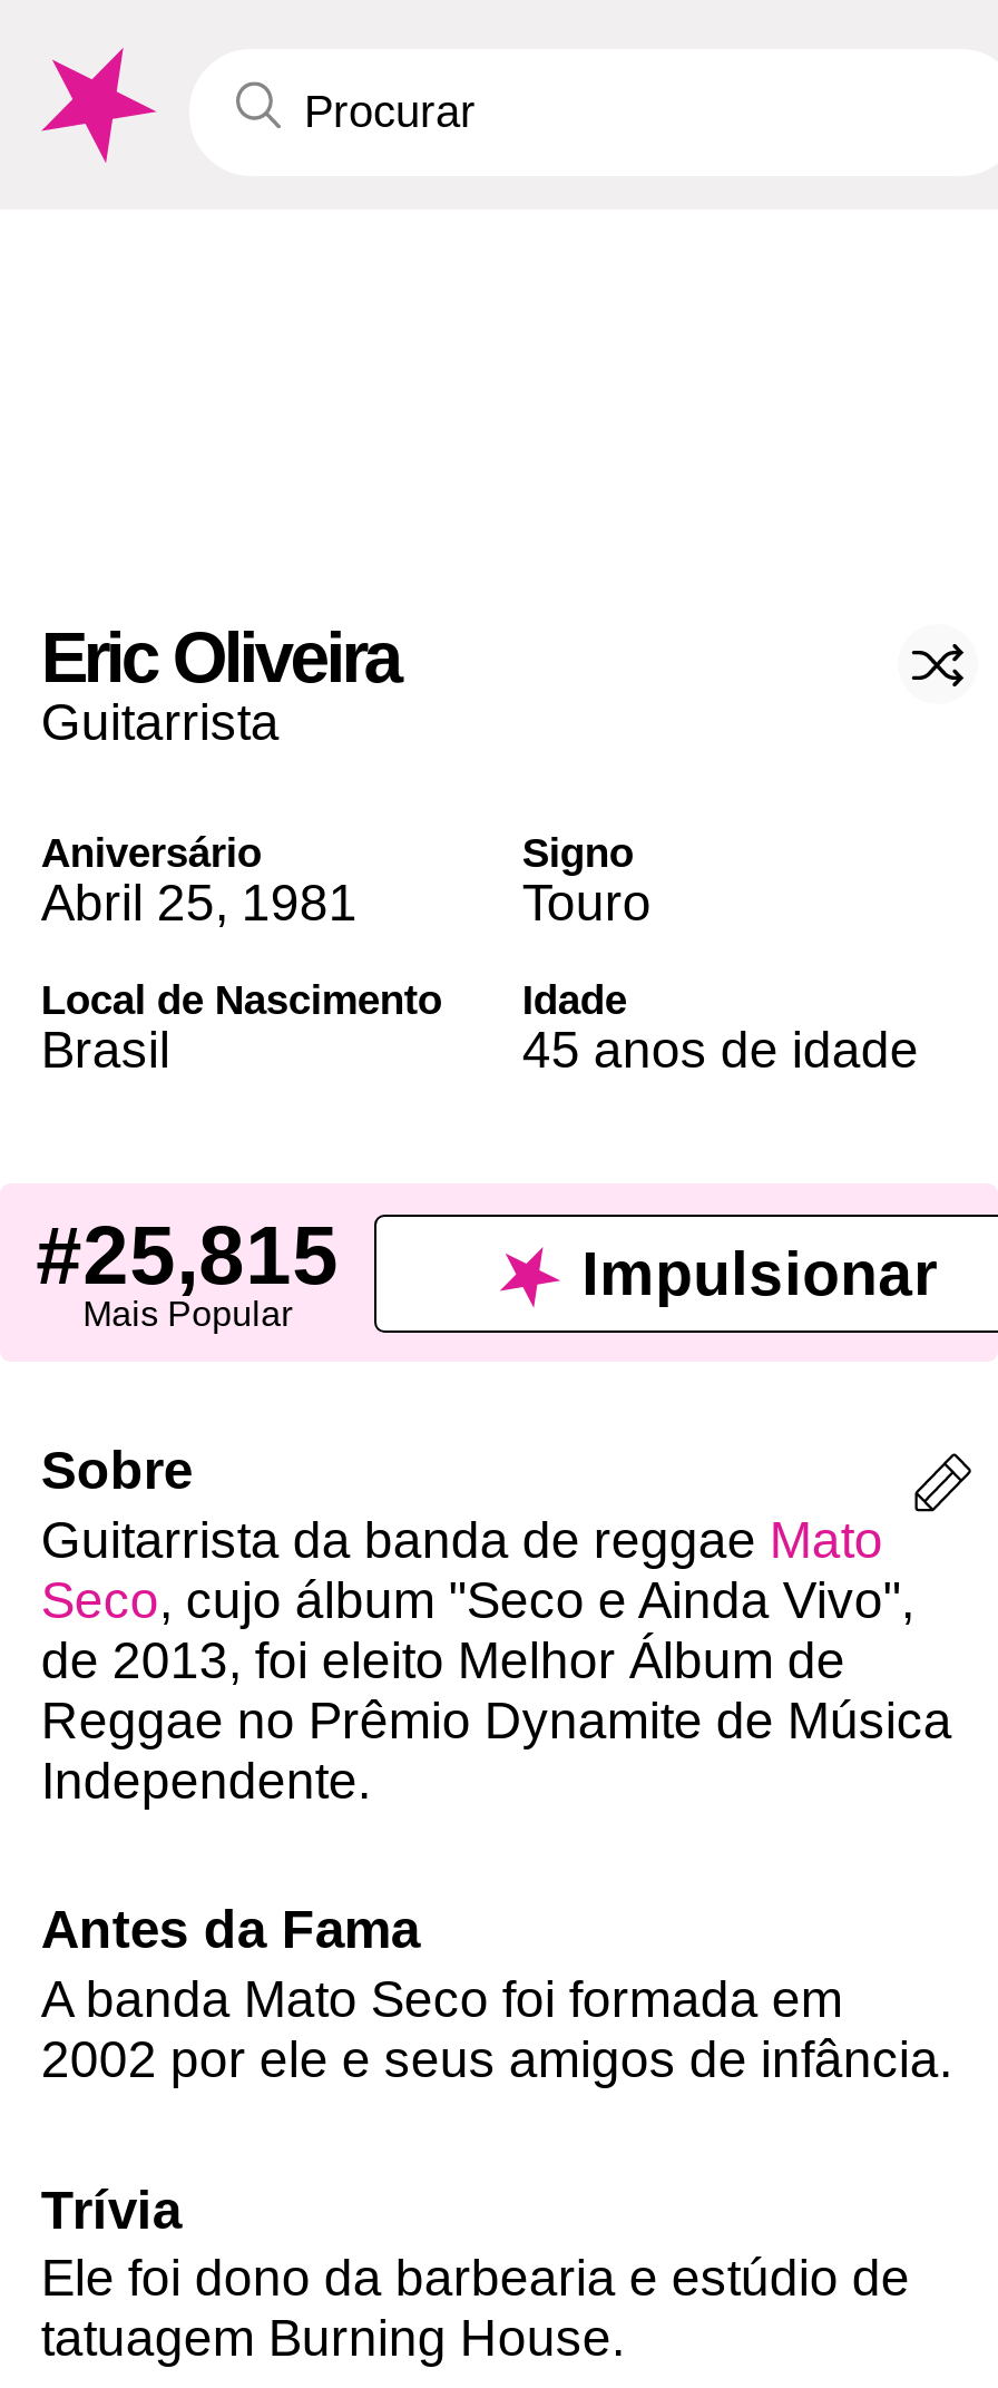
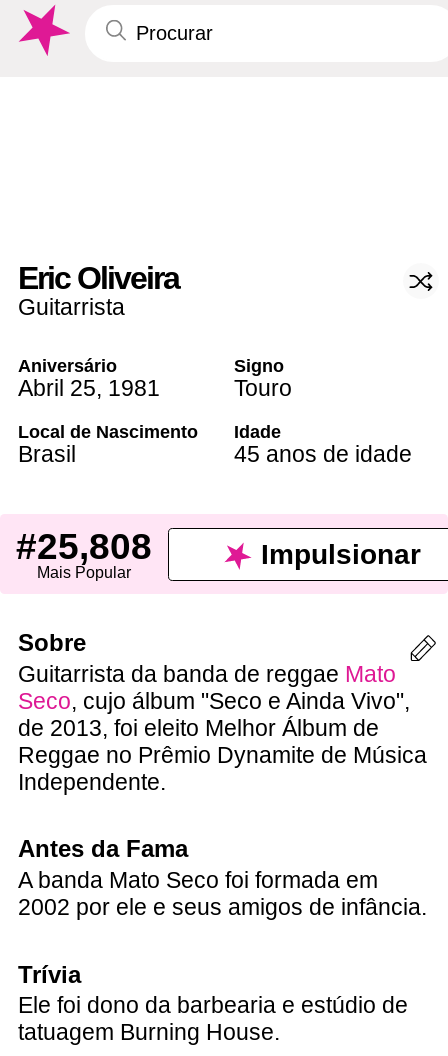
- #25,815
+ #25,808
